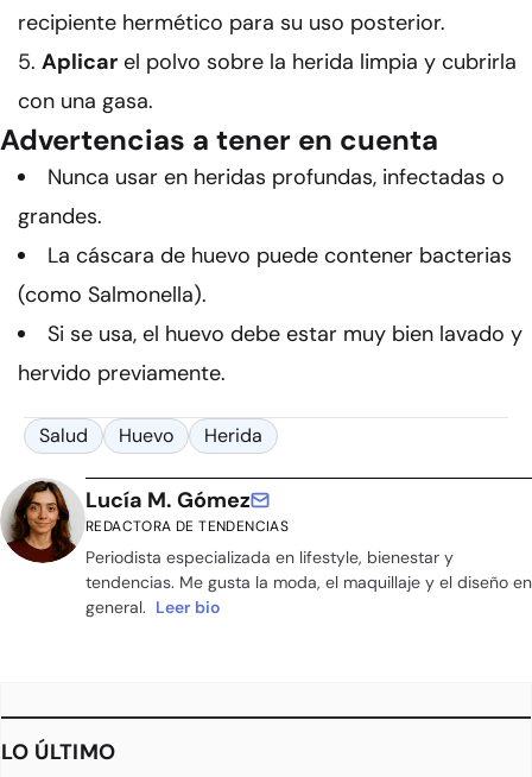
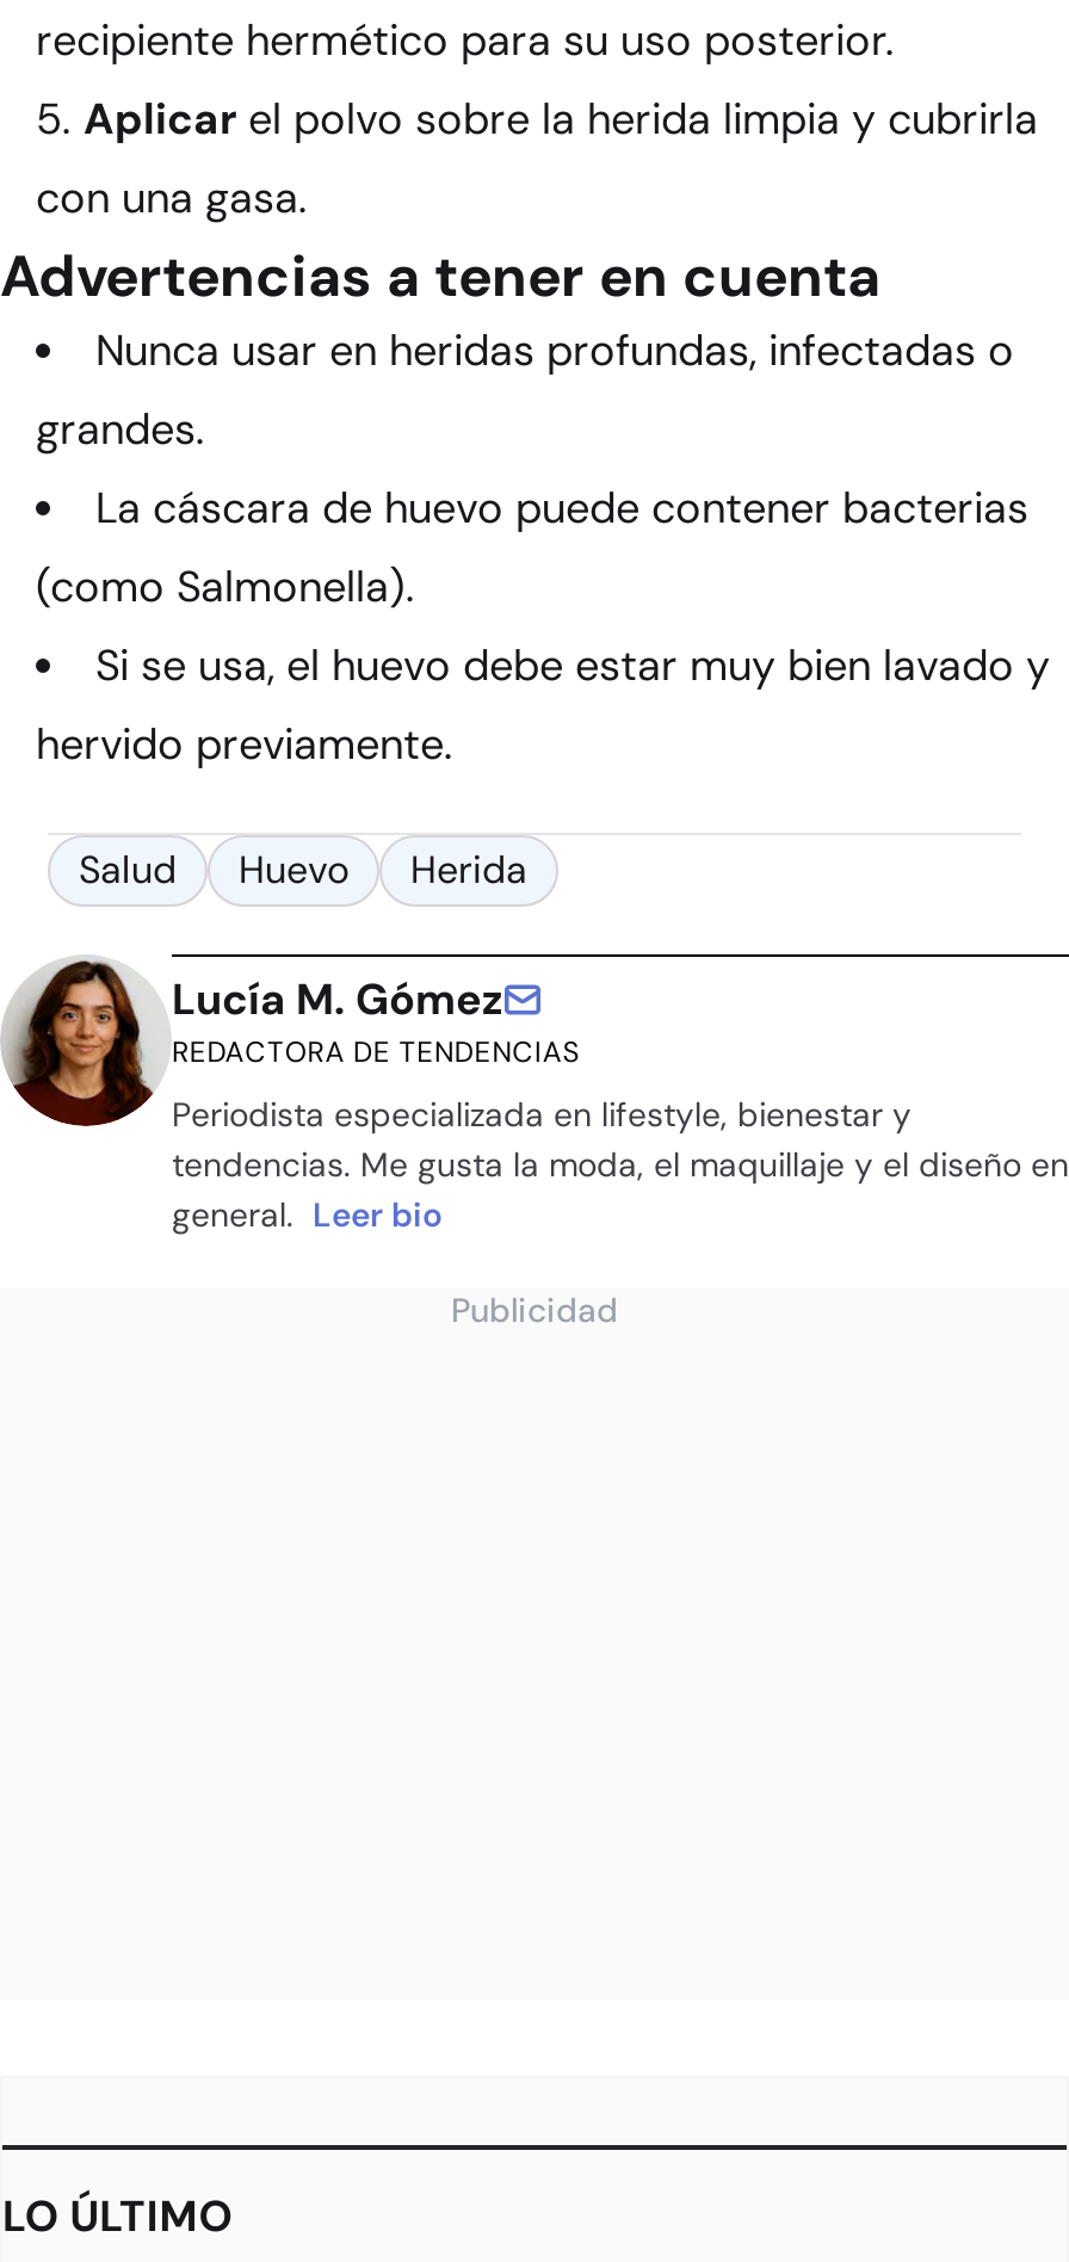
+ Publicidad
